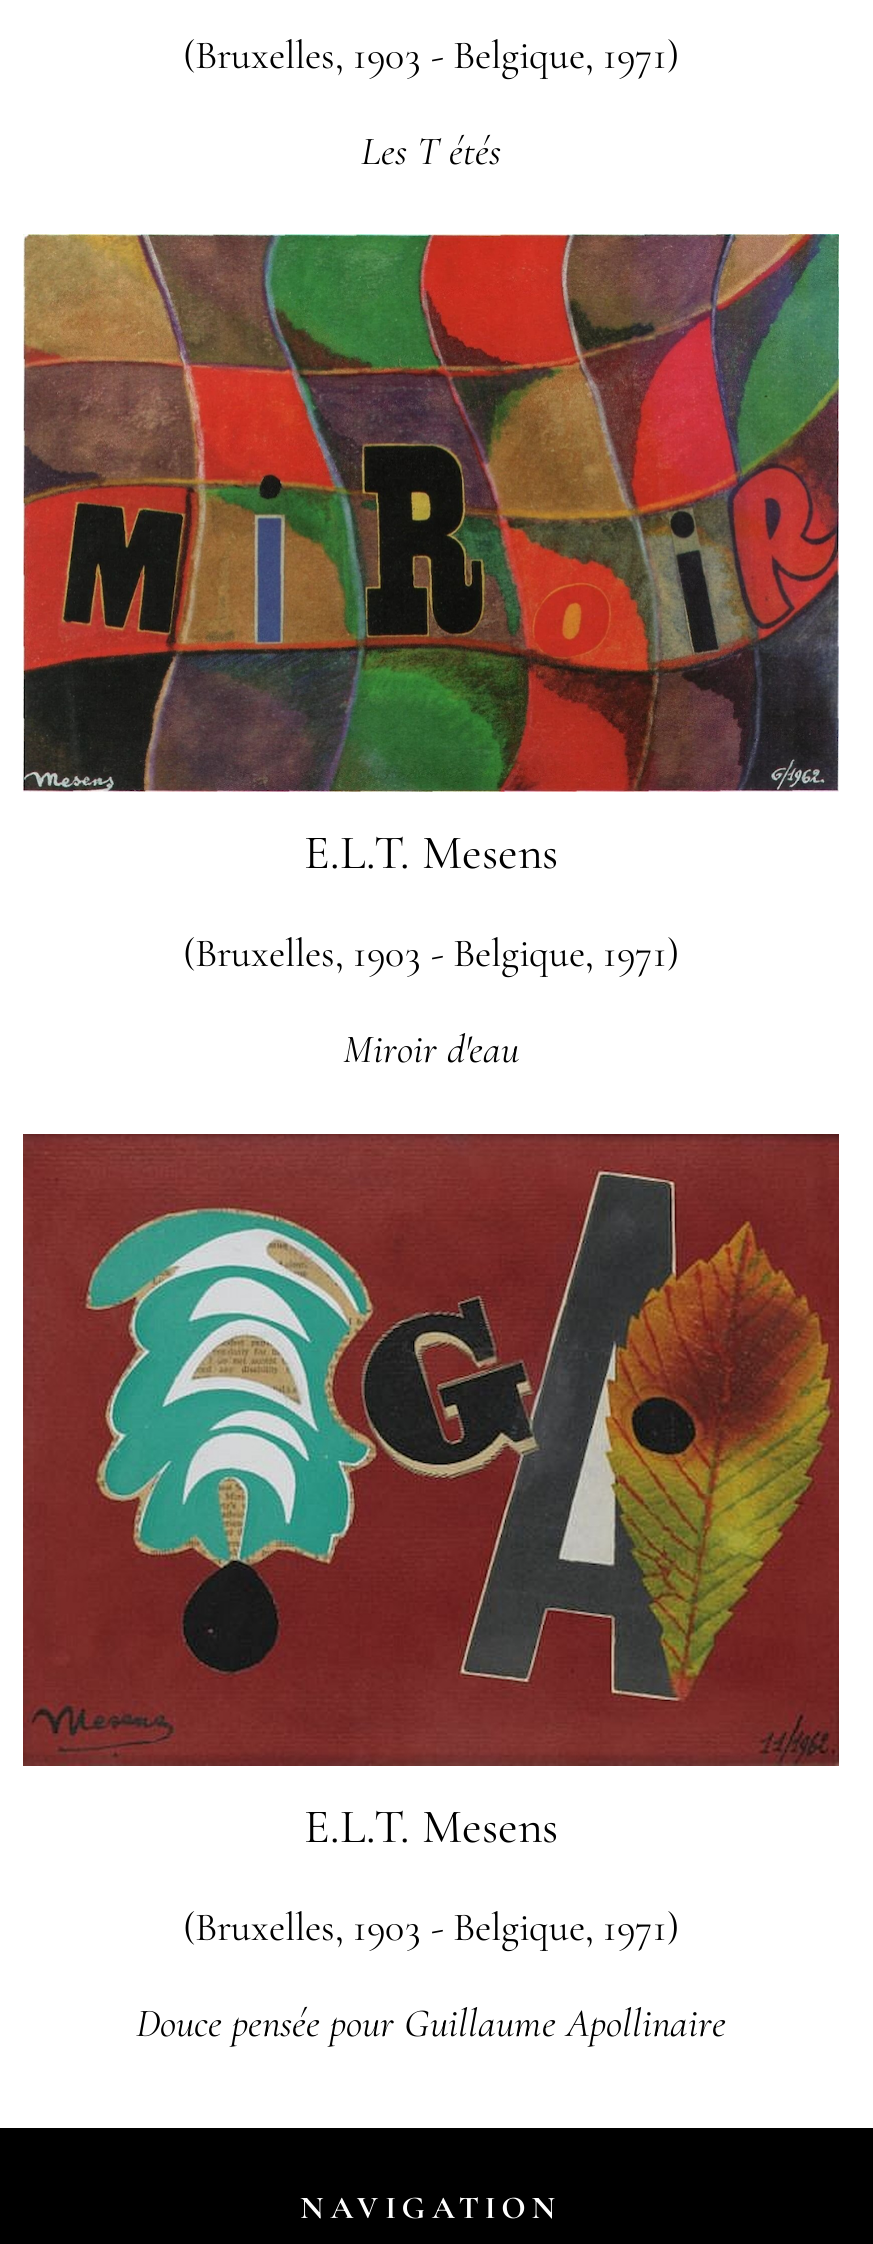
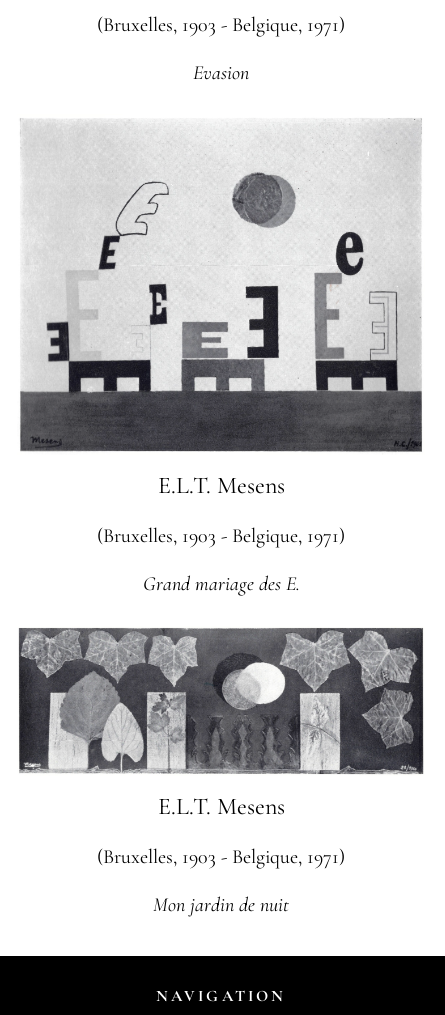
- Les T étés
+ Evasion

- [image]
+ [image]

moved down: E.L.T. Mesens | (Bruxelles, 1903 - Belgique, 1971)

- Miroir d'eau
+ Grand mariage des E.

- [image]
+ [image]

- Douce pensée pour Guillaume Apollinaire
+ Mon jardin de nuit
